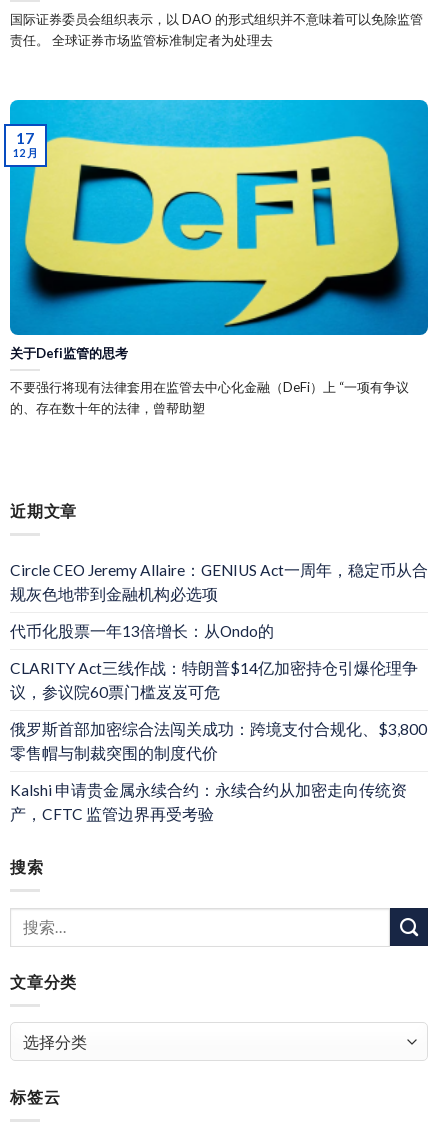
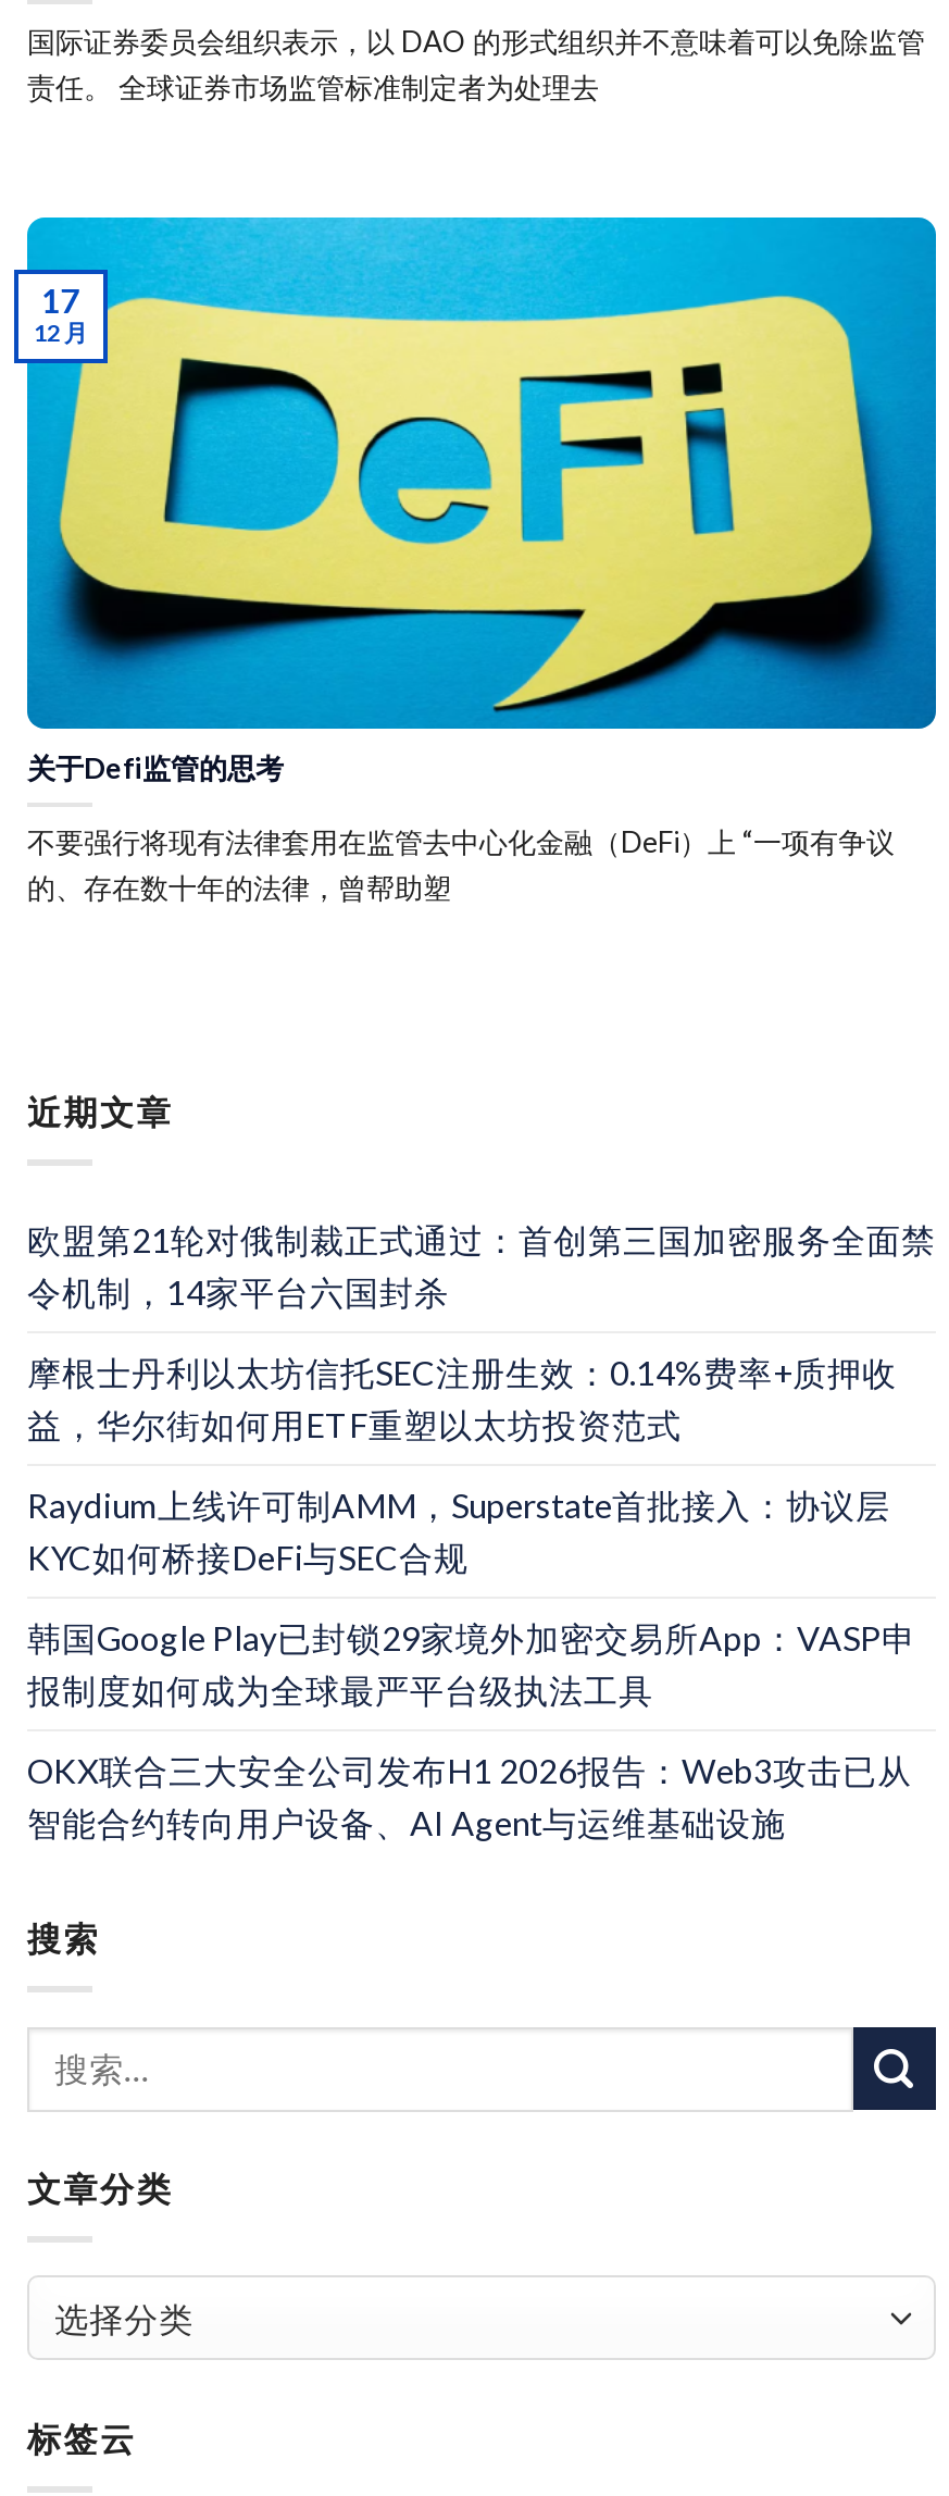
- Circle CEO Jeremy Allaire：GENIUS Act一周年，稳定币从合
- 规灰色地带到金融机构必选项
+ 欧盟第21轮对俄制裁正式通过：首创第三国加密服务全面禁
+ 令机制，14家平台六国封杀

- 代币化股票一年13倍增长：从Ondo的
+ 摩根士丹利以太坊信托SEC注册生效：0.14%费率+质押收
+ 益，华尔街如何用ETF重塑以太坊投资范式

- CLARITY Act三线作战：特朗普$14亿加密持仓引爆伦理争
- 议，参议院60票门槛岌岌可危
+ Raydium上线许可制AMM，Superstate首批接入：协议层
+ KYC如何桥接DeFi与SEC合规

- 俄罗斯首部加密综合法闯关成功：跨境支付合规化、$3,800
- 零售帽与制裁突围的制度代价
+ 韩国Google Play已封锁29家境外加密交易所App：VASP申
+ 报制度如何成为全球最严平台级执法工具

- Kalshi 申请贵金属永续合约：永续合约从加密走向传统资
- 产，CFTC 监管边界再受考验
+ OKX联合三大安全公司发布H1 2026报告：Web3攻击已从
+ 智能合约转向用户设备、AI Agent与运维基础设施
